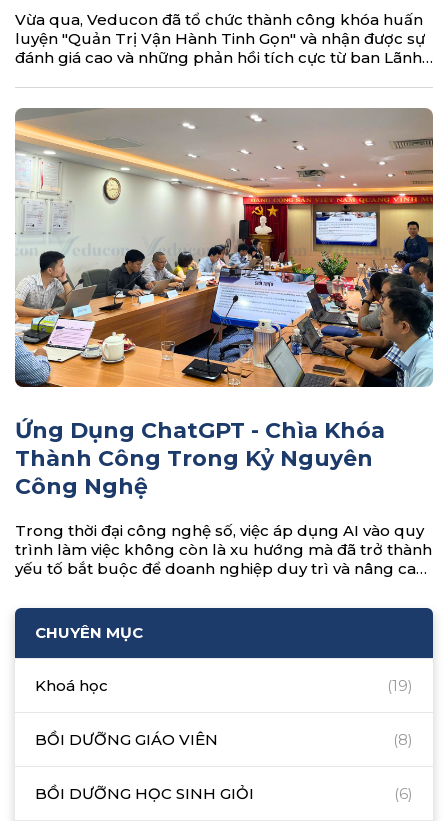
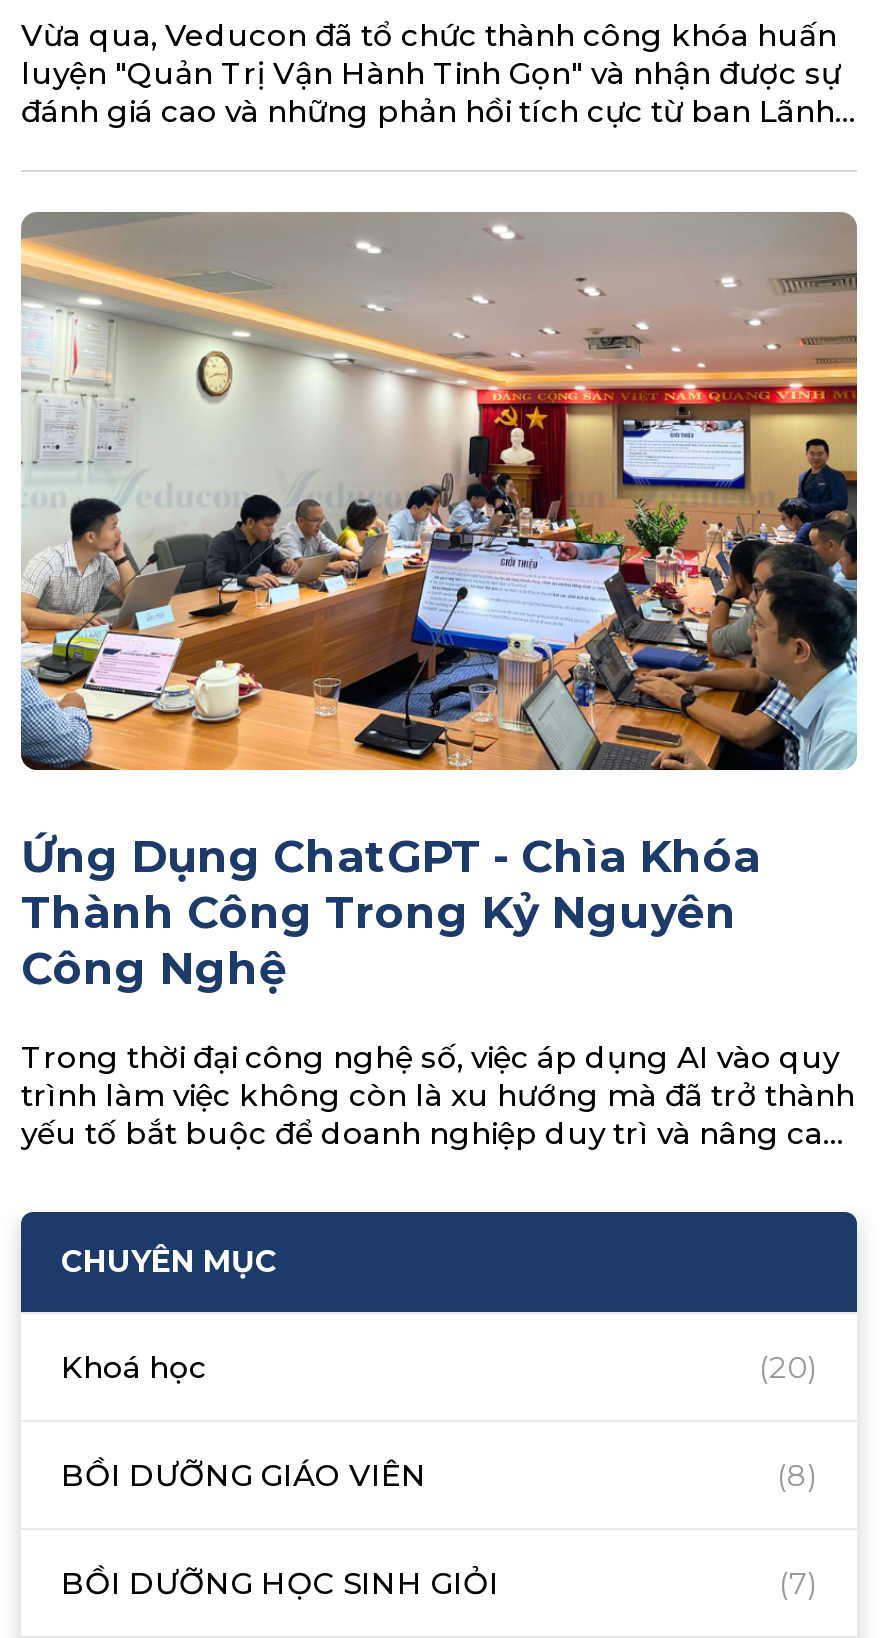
- (19)
+ (20)

- (6)
+ (7)
